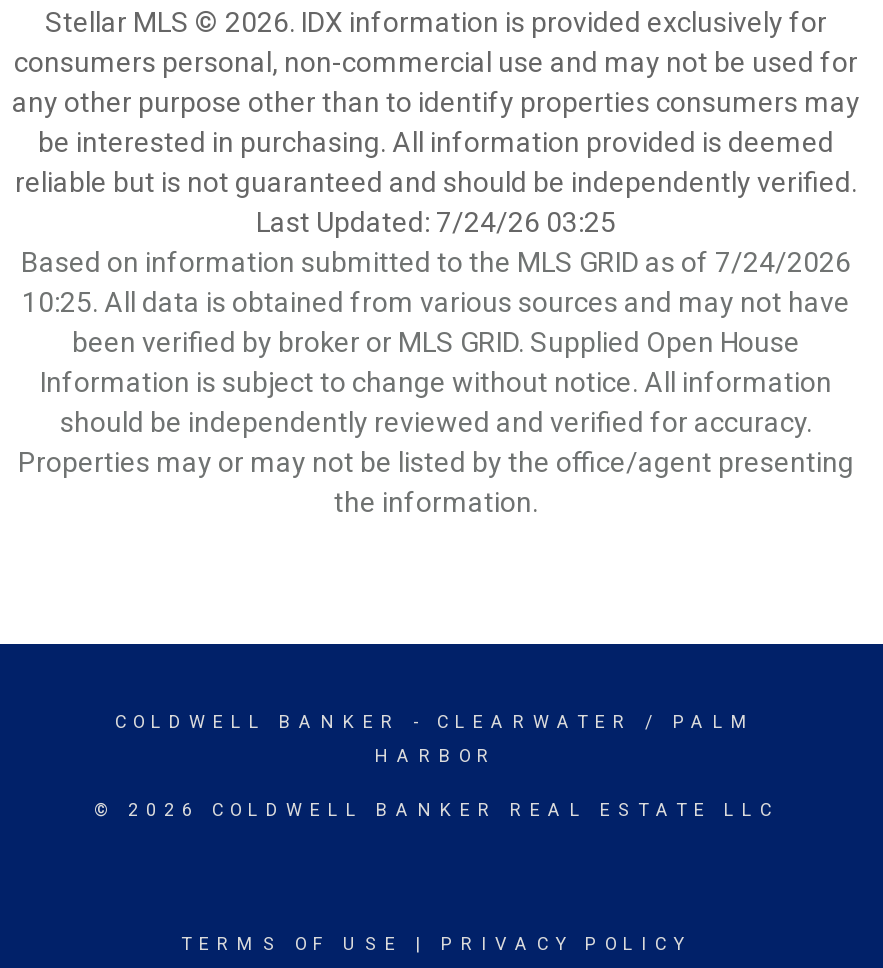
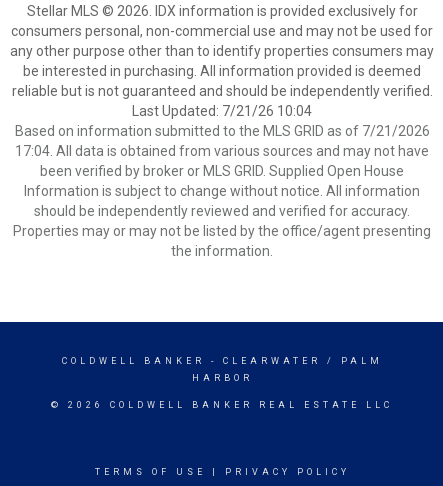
- Last Updated: 7/24/26 03:25
+ Last Updated: 7/21/26 10:04

- Based on information submitted to the MLS GRID as of 7/24/2026
+ Based on information submitted to the MLS GRID as of 7/21/2026

- 10:25. All data is obtained from various sources and may not have
+ 17:04. All data is obtained from various sources and may not have
